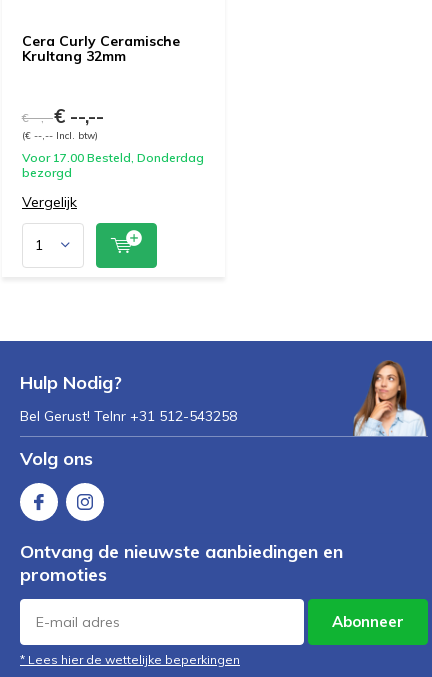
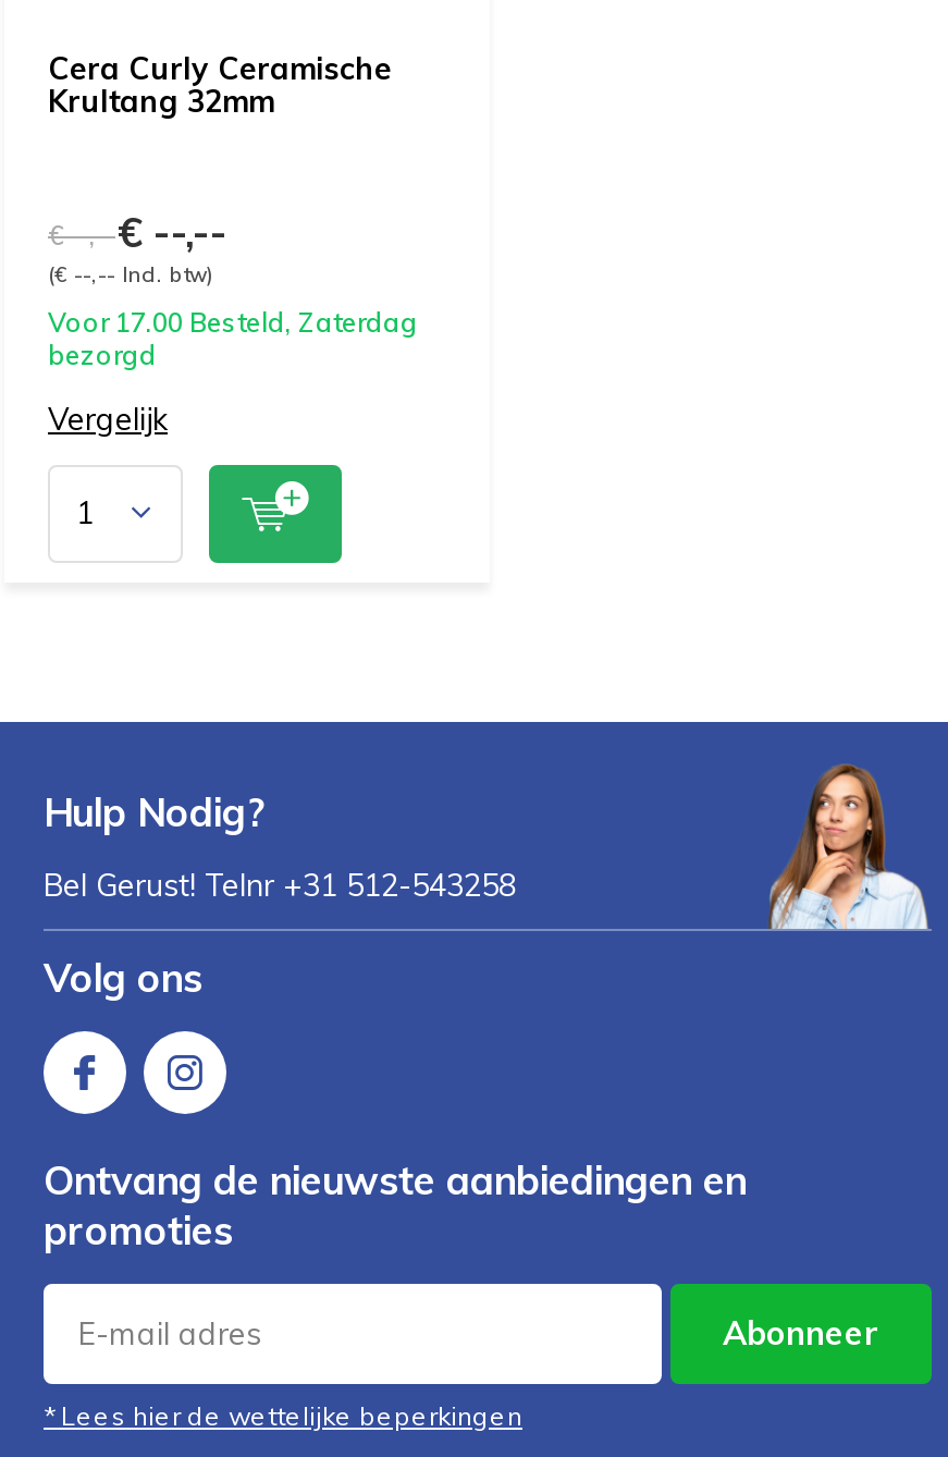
- Voor 17.00 Besteld, Donderdag
+ Voor 17.00 Besteld, Zaterdag
